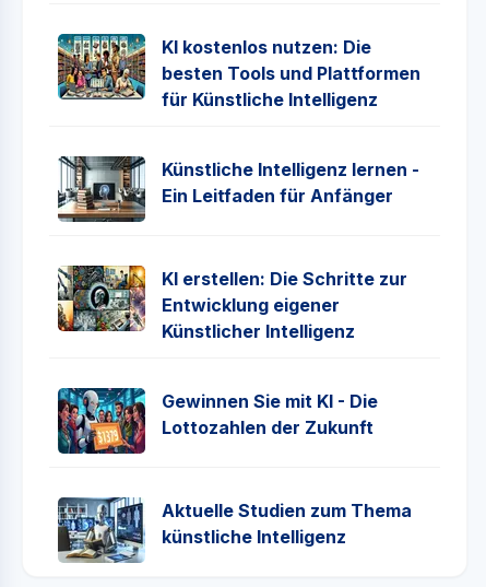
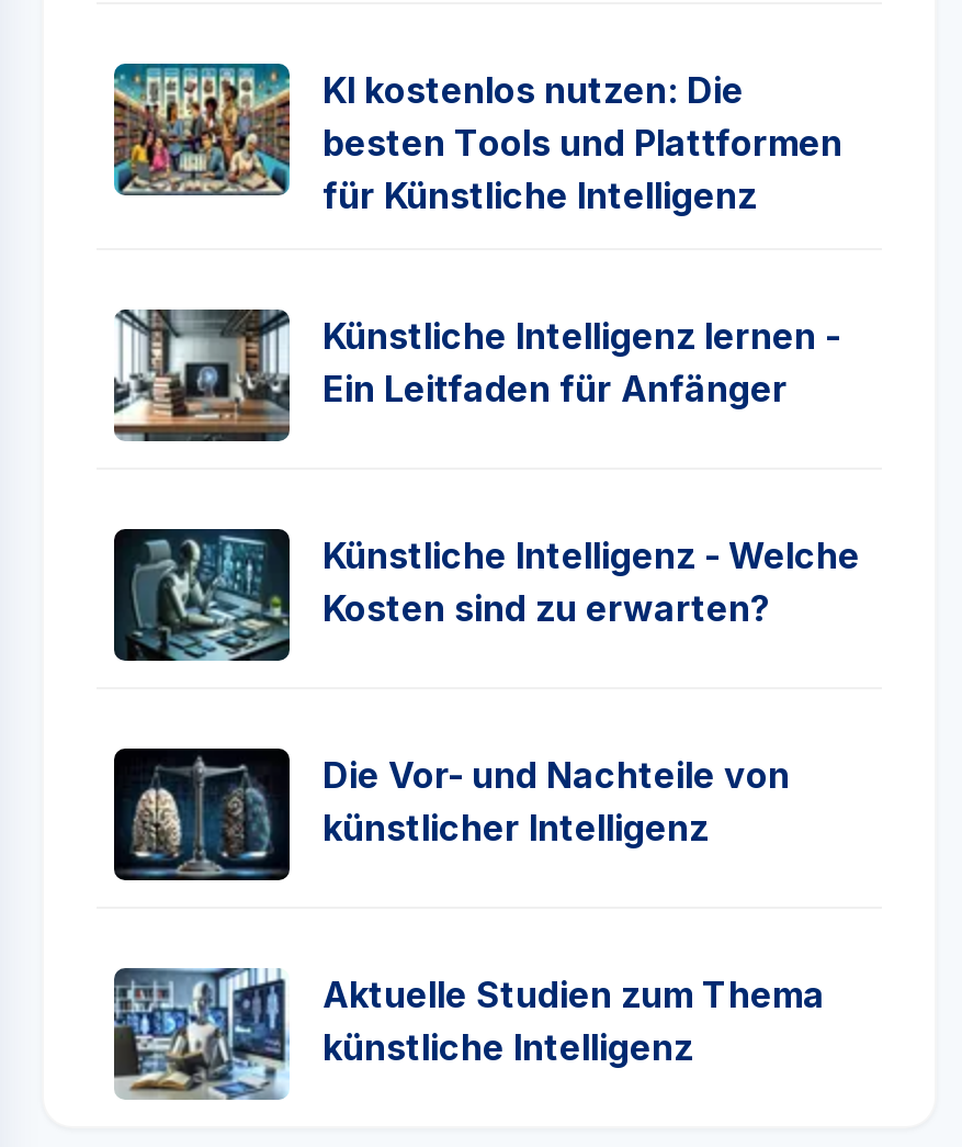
- [image]
- KI erstellen: Die Schritte zur
- Entwicklung eigener
- Künstlicher Intelligenz
+ [image]
+ Künstliche Intelligenz - Welche
+ Kosten sind zu erwarten?

- [image]
- Gewinnen Sie mit KI - Die
- Lottozahlen der Zukunft
+ [image]
+ Die Vor- und Nachteile von
+ künstlicher Intelligenz
